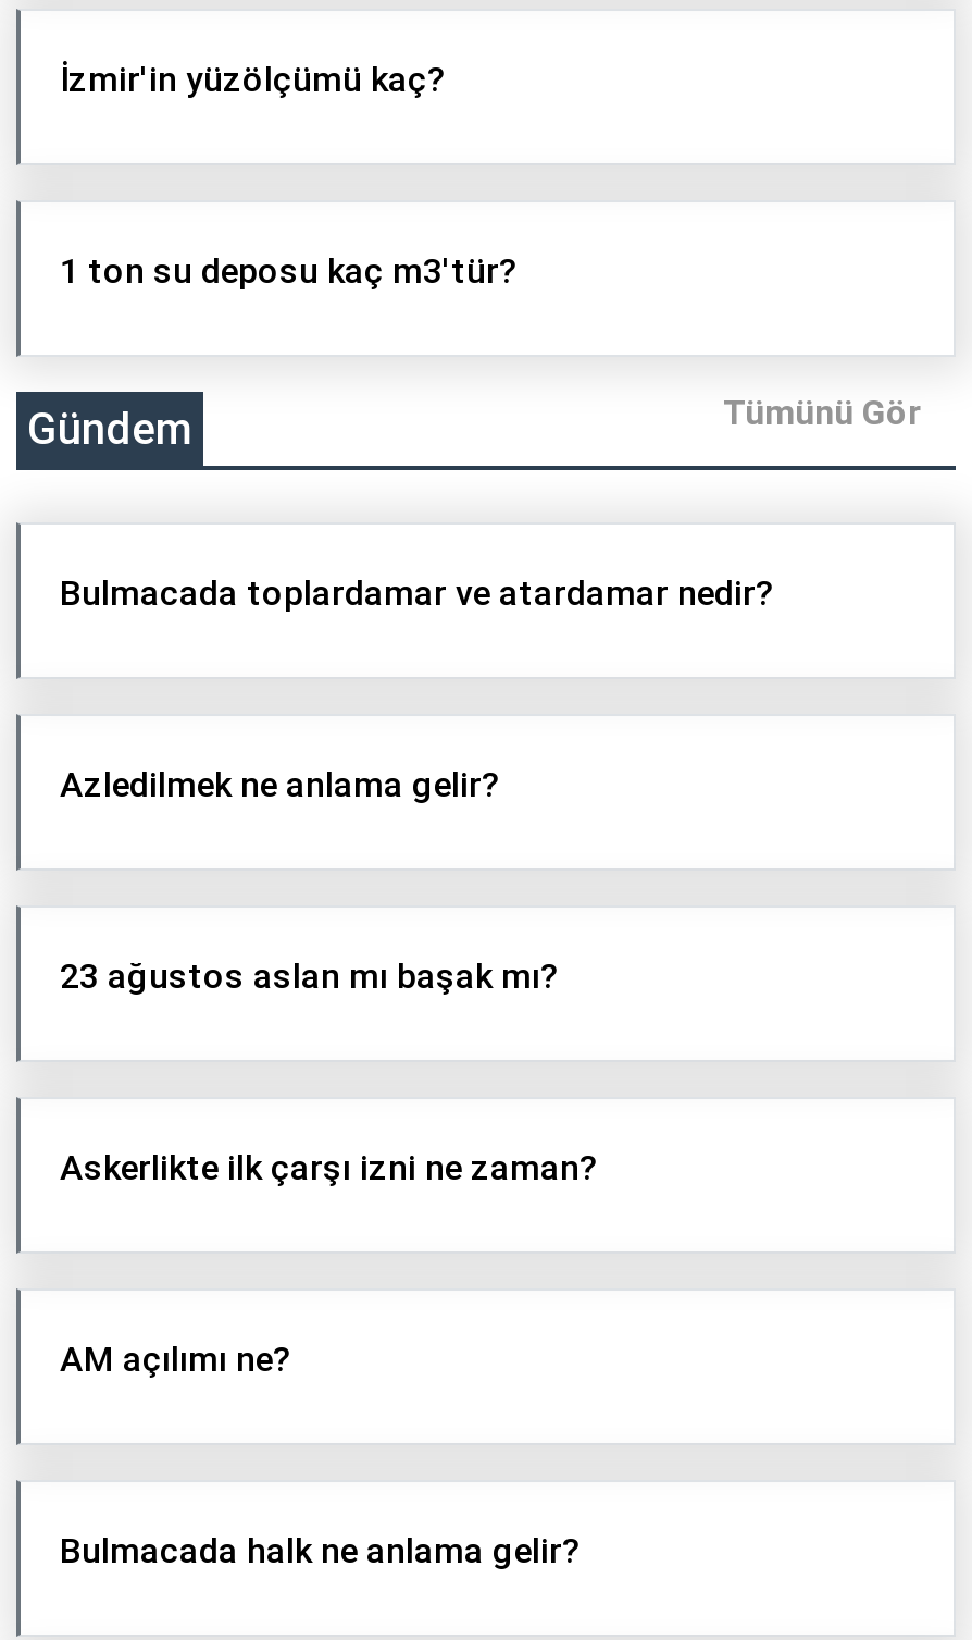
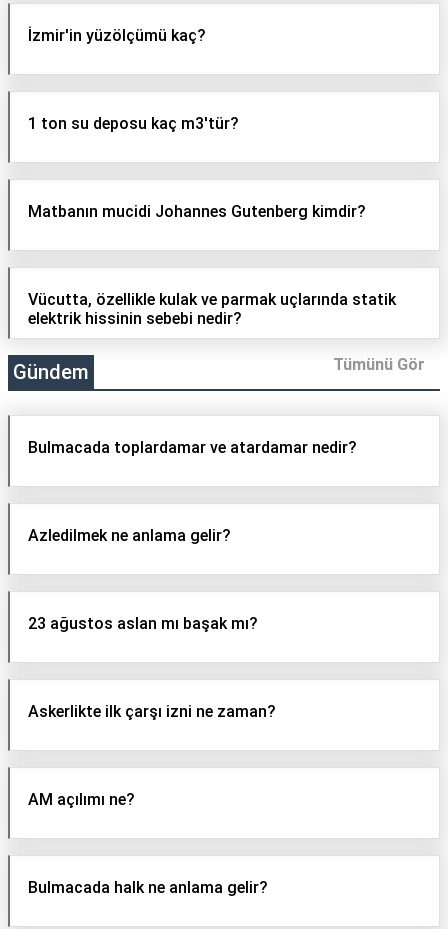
+ Matbanın mucidi Johannes Gutenberg kimdir?

+ Vücutta, özellikle kulak ve parmak uçlarında statik
+ elektrik hissinin sebebi nedir?
